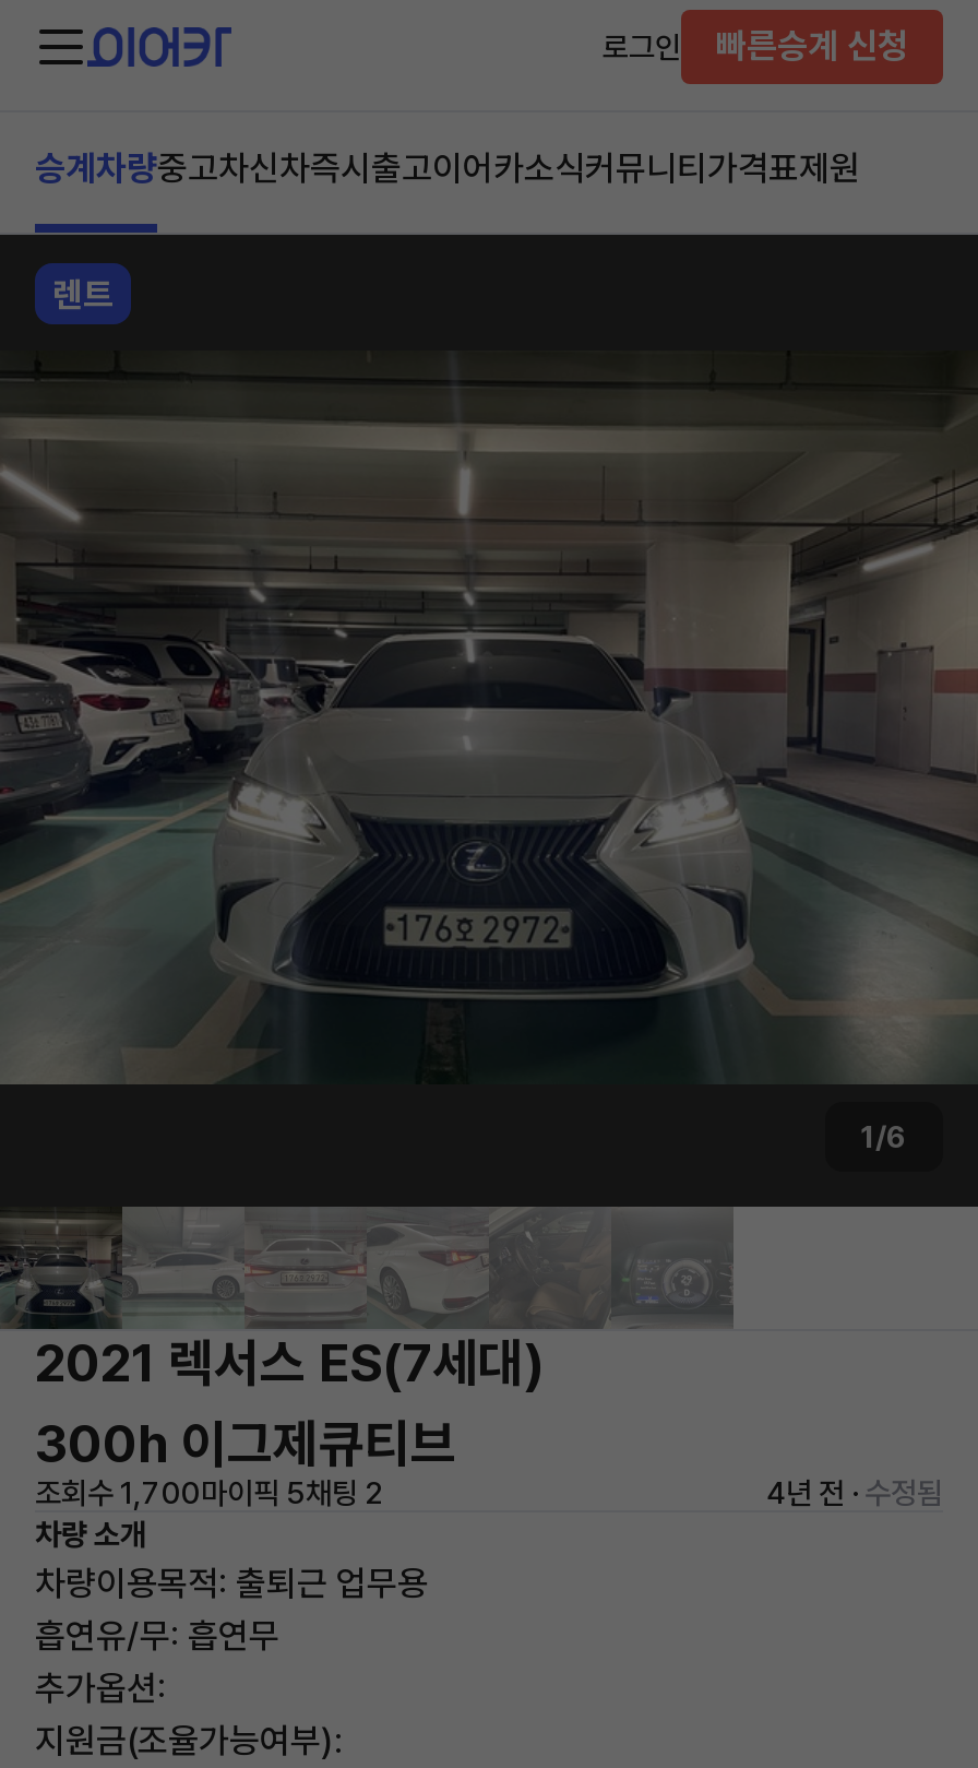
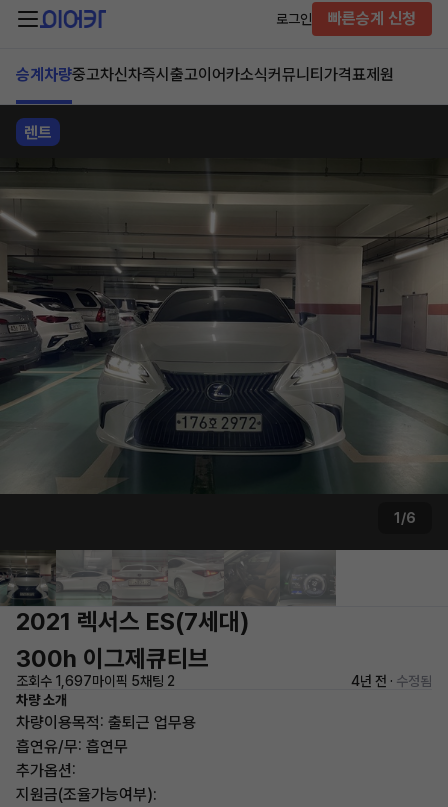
- 조회수 1,700마이픽 5채팅 2
+ 조회수 1,697마이픽 5채팅 2
